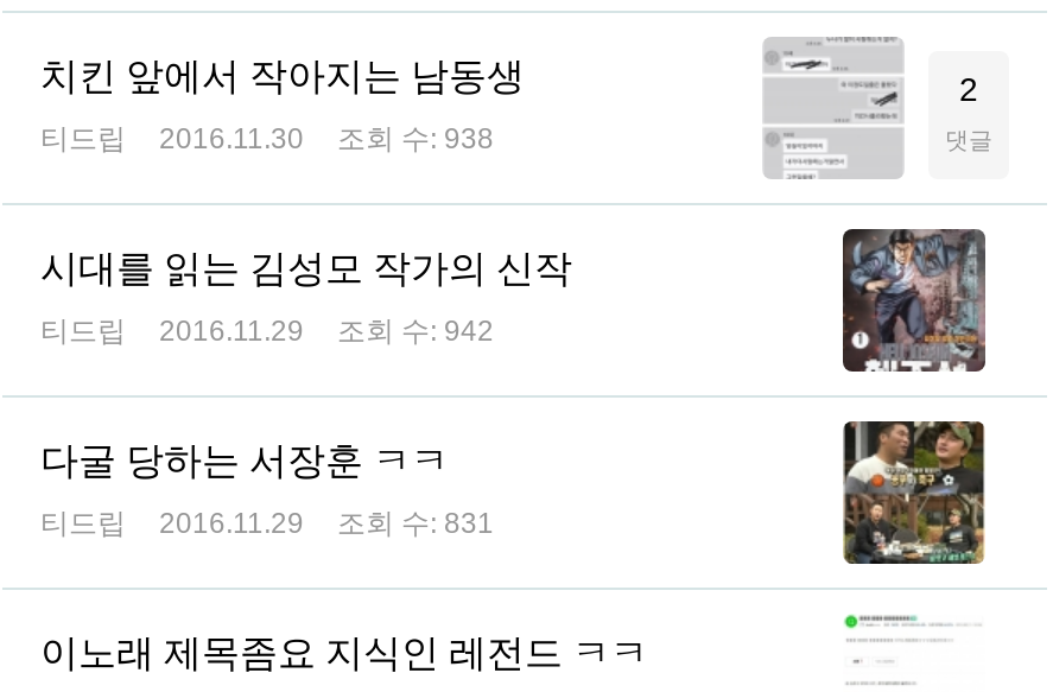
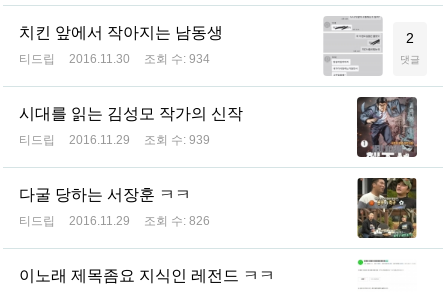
- 티드립 2016.11.30 조회 수: 938
+ 티드립 2016.11.30 조회 수: 934

- 티드립 2016.11.29 조회 수: 942
+ 티드립 2016.11.29 조회 수: 939

- 티드립 2016.11.29 조회 수: 831
+ 티드립 2016.11.29 조회 수: 826
